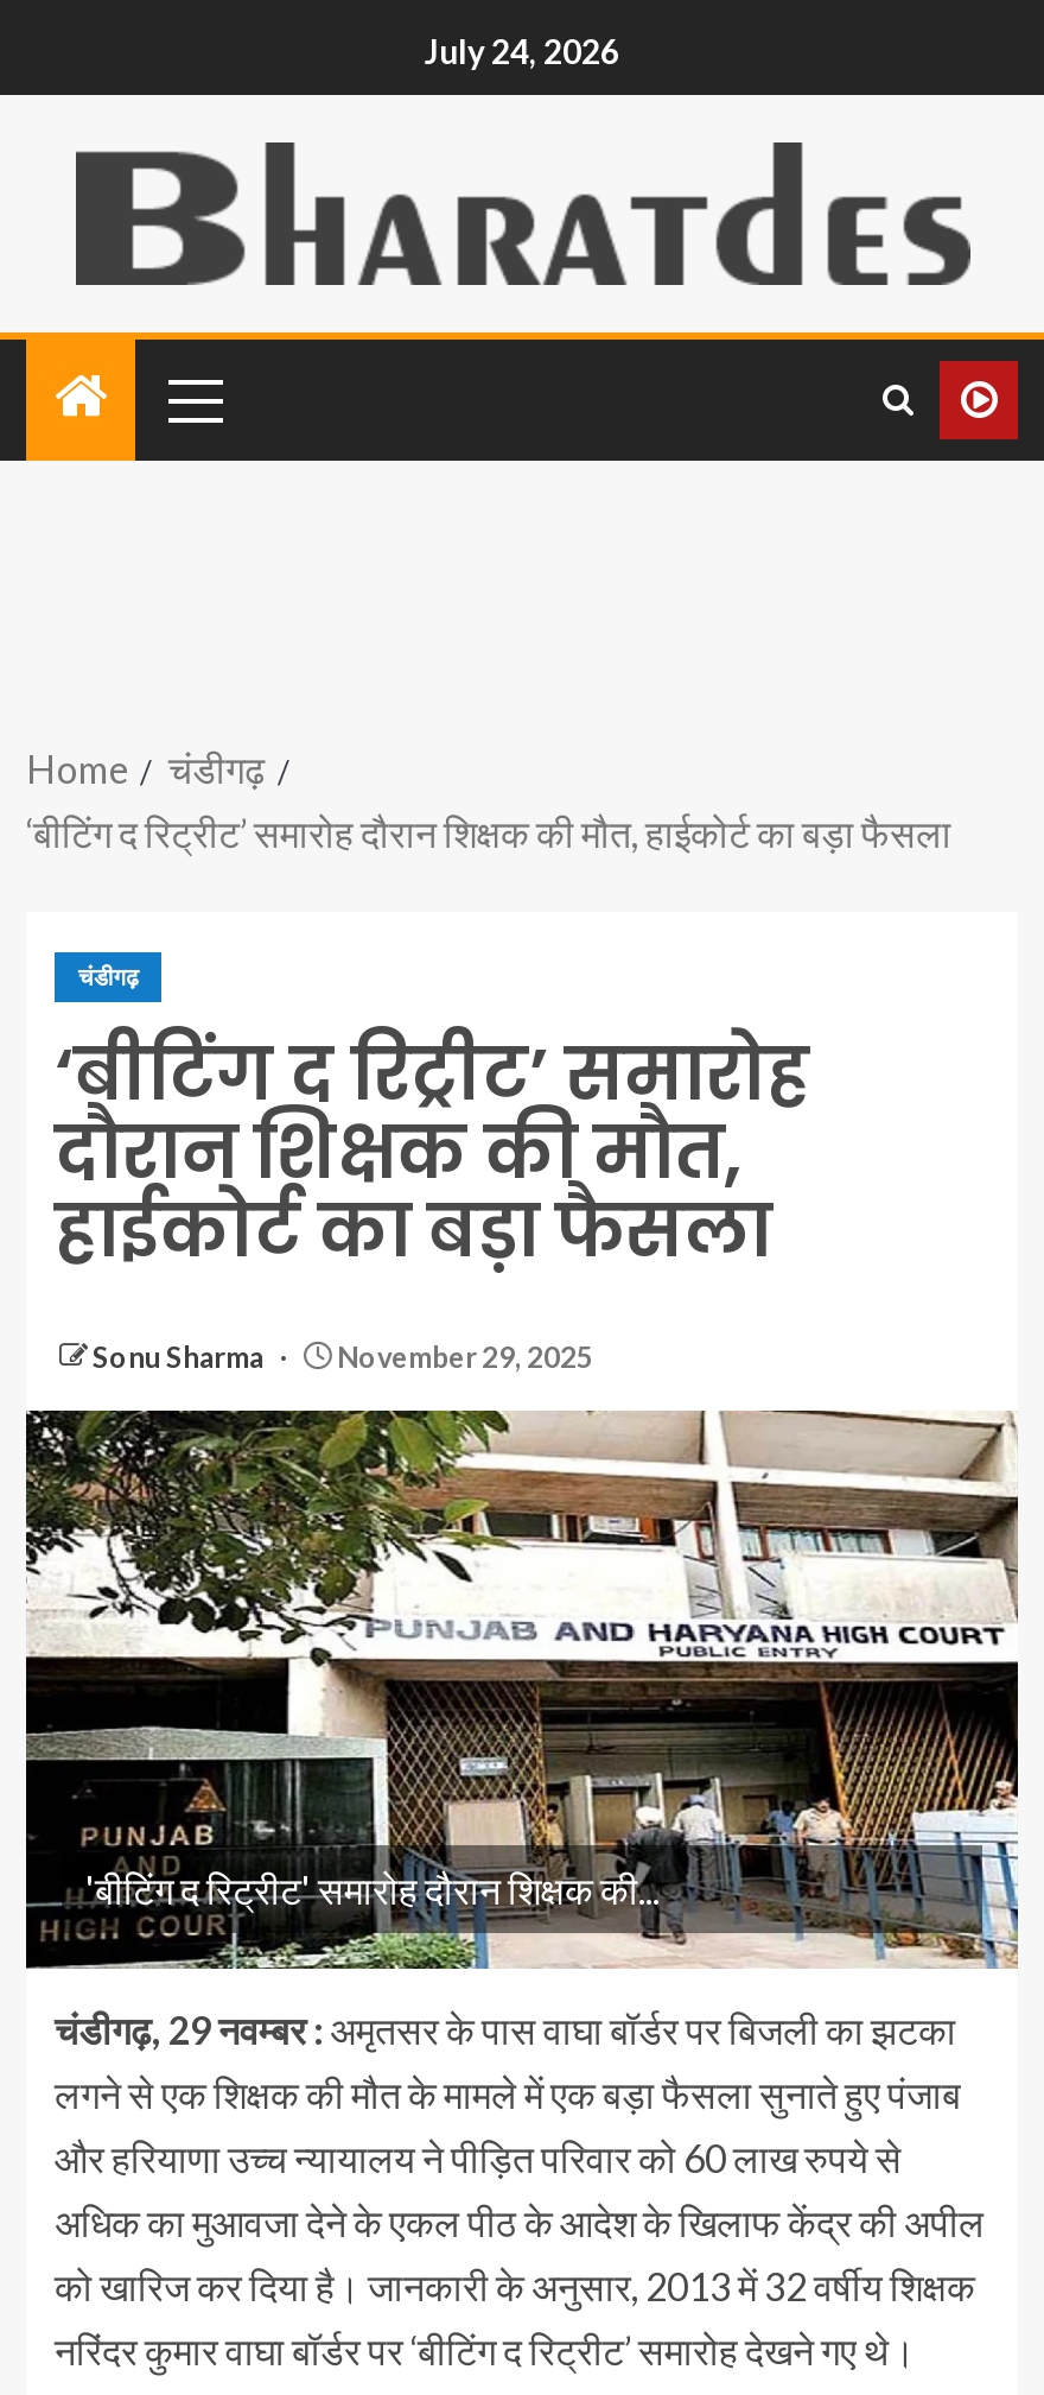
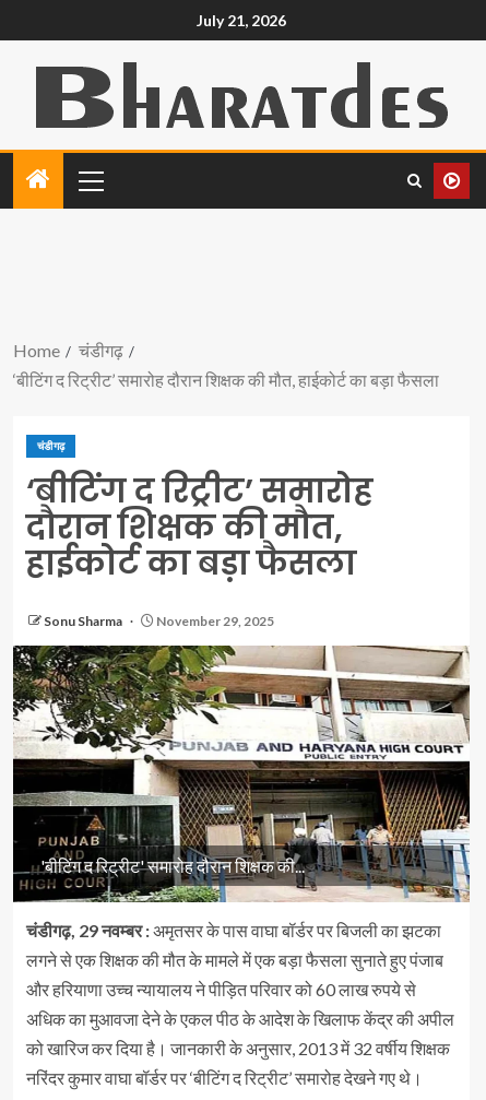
- July 24, 2026
+ July 21, 2026
